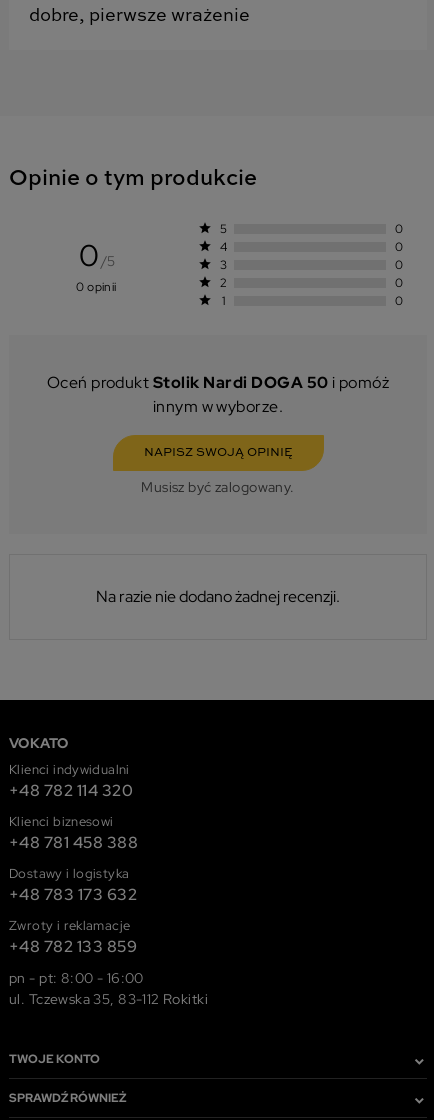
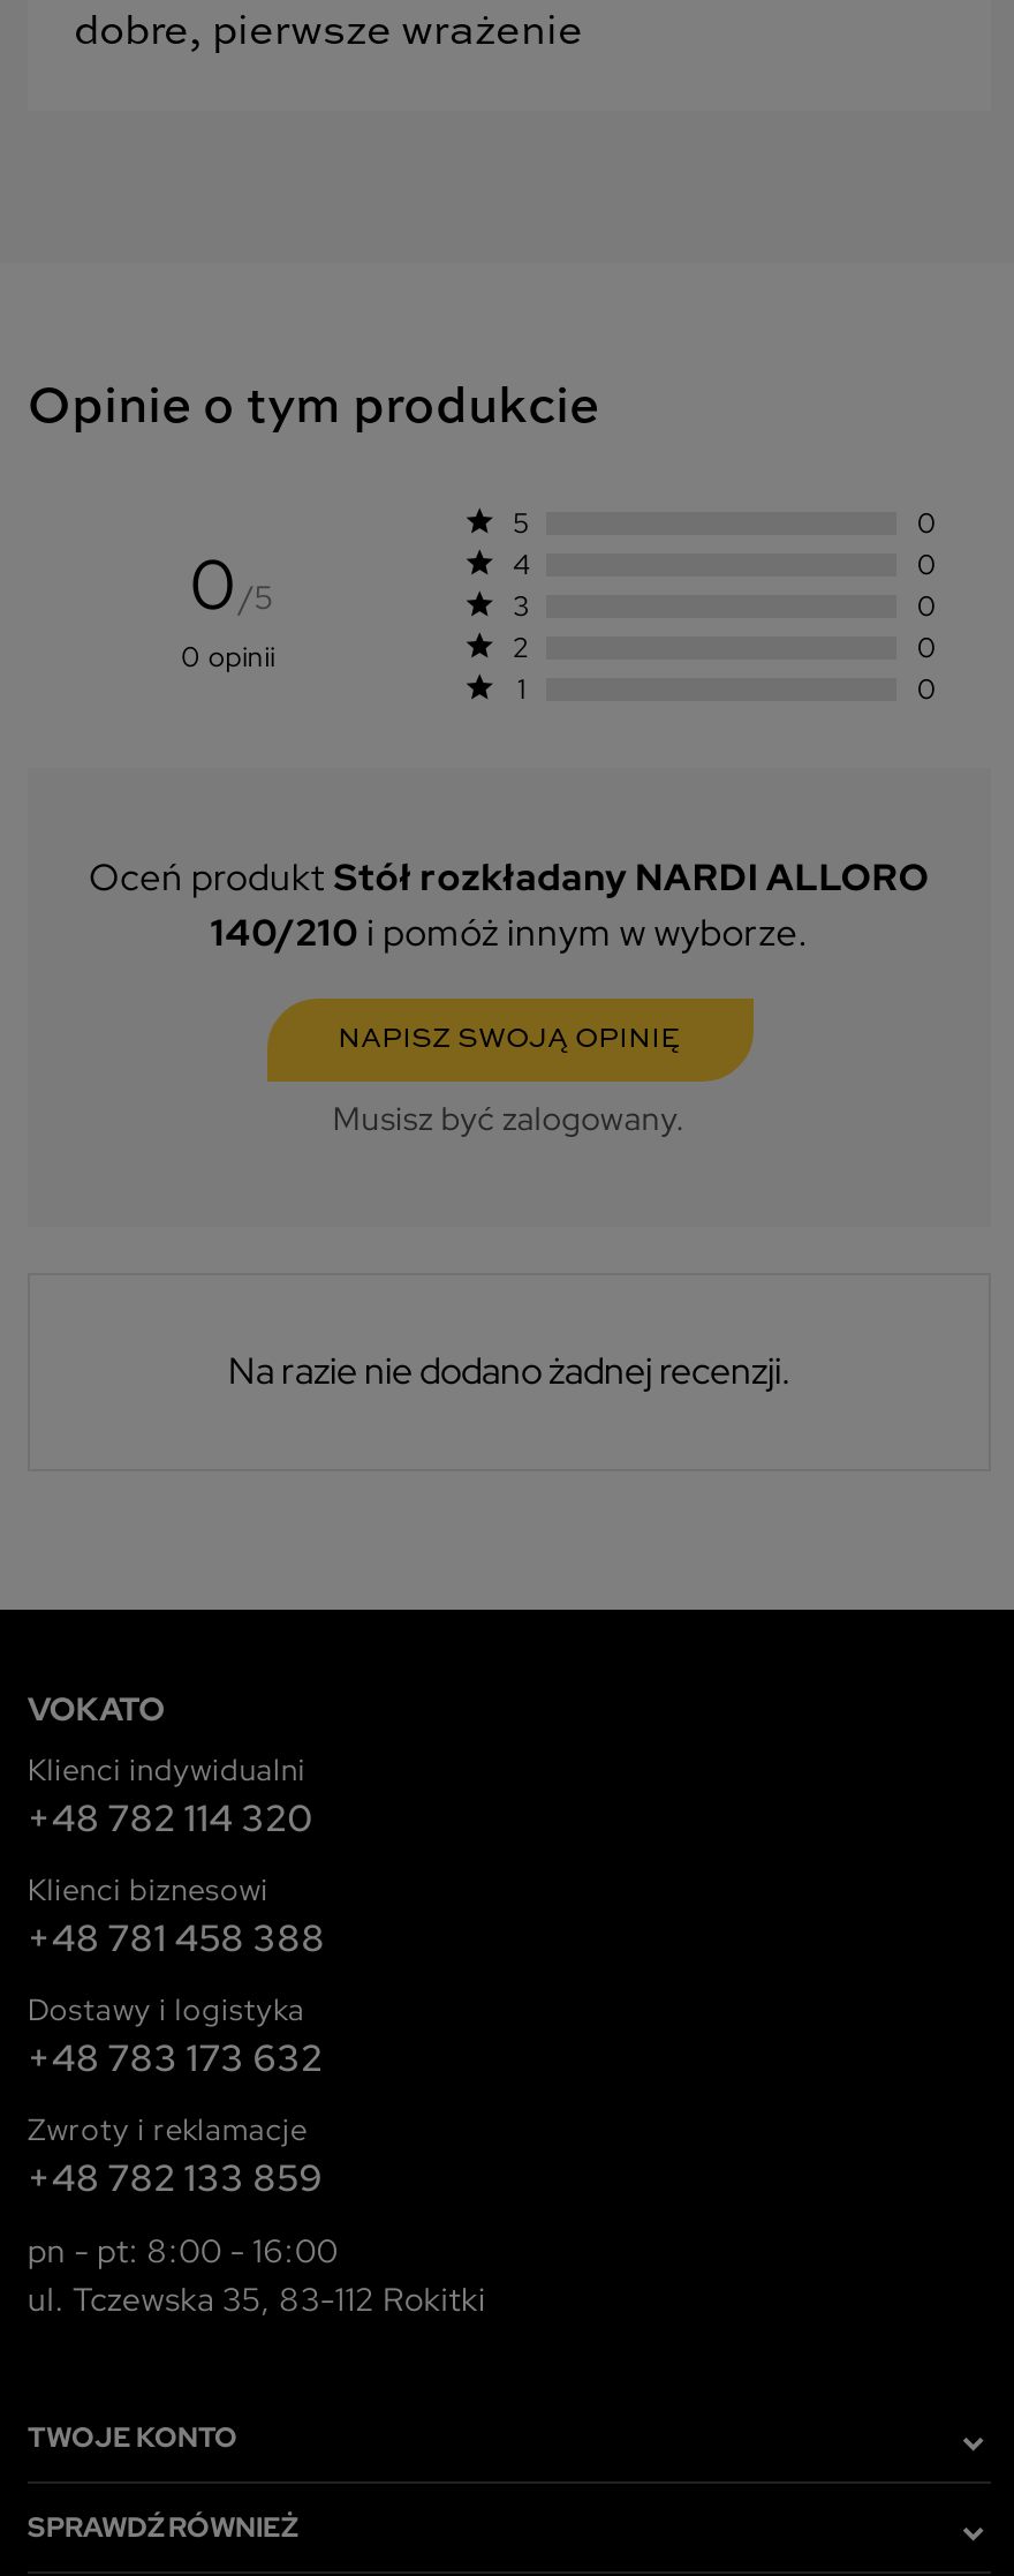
- Oceń produkt Stolik Nardi DOGA 50 i pomóż
- innym w wyborze.
+ Oceń produkt Stół rozkładany NARDI ALLORO
+ 140/210 i pomóż innym w wyborze.
